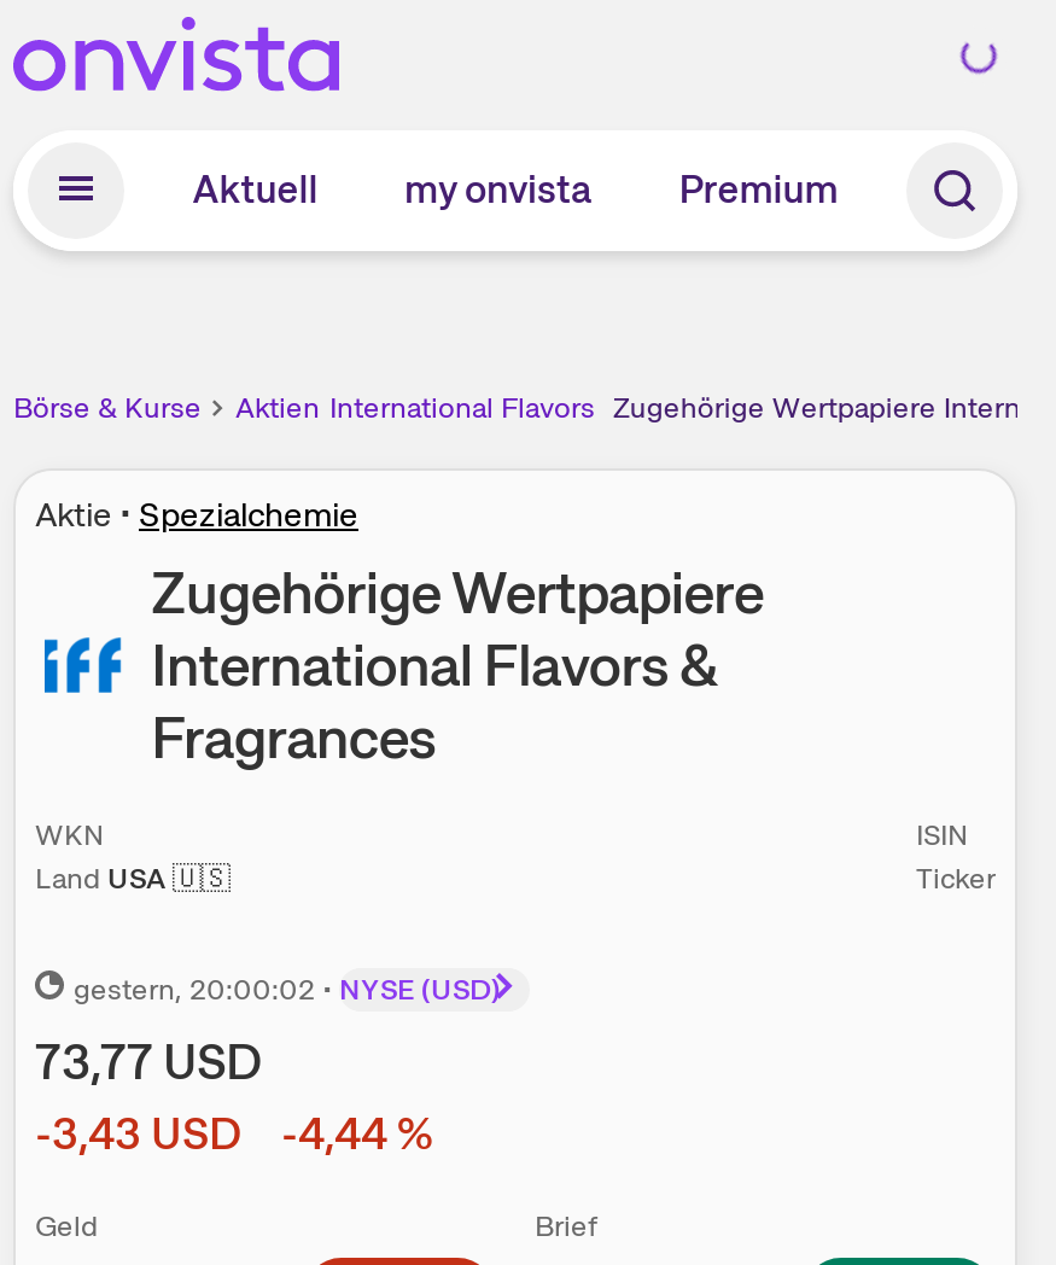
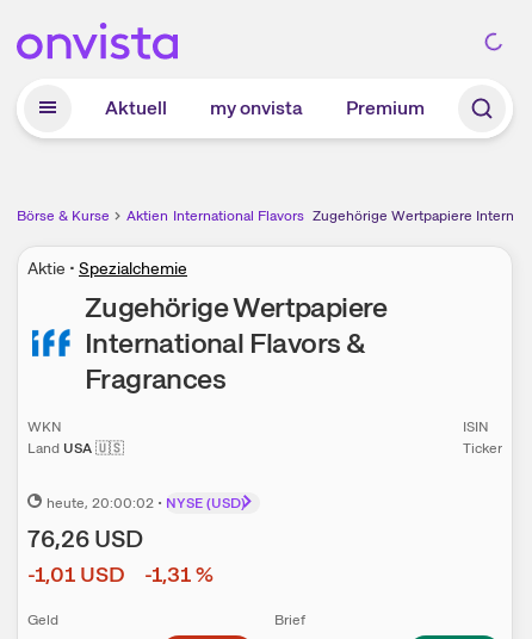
- gestern, 20:00:02 • NYSE (USD)
+ heute, 20:00:02 • NYSE (USD)

- 73,77 USD
+ 76,26 USD

- -3,43 USD
+ -1,01 USD

- -4,44 %
+ -1,31 %
